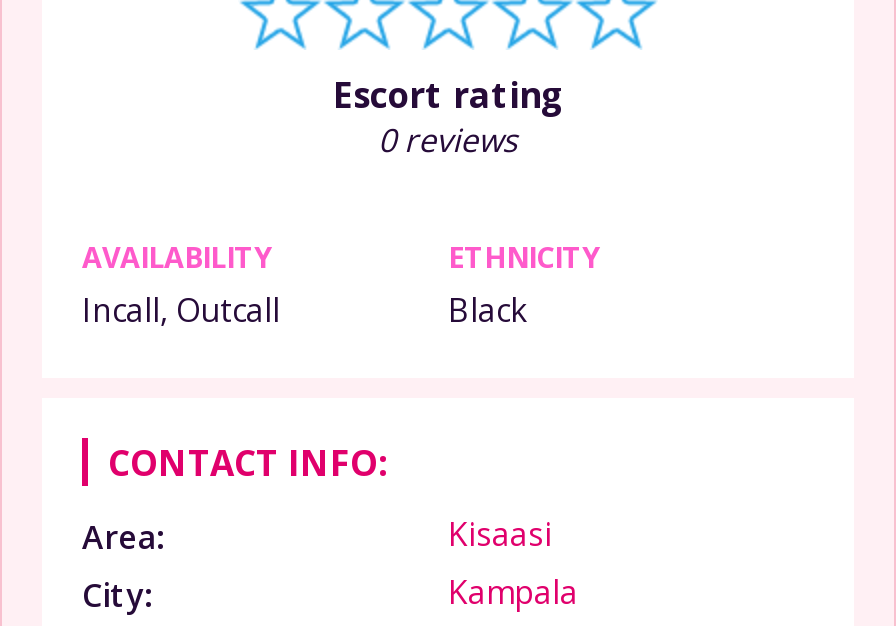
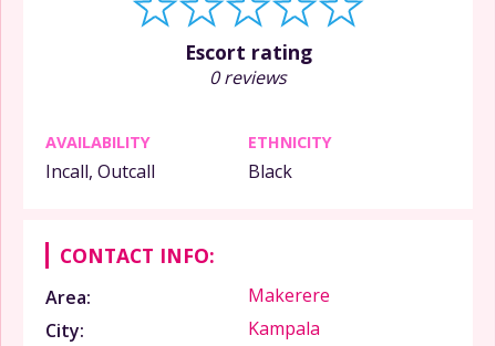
- Kisaasi
+ Makerere
